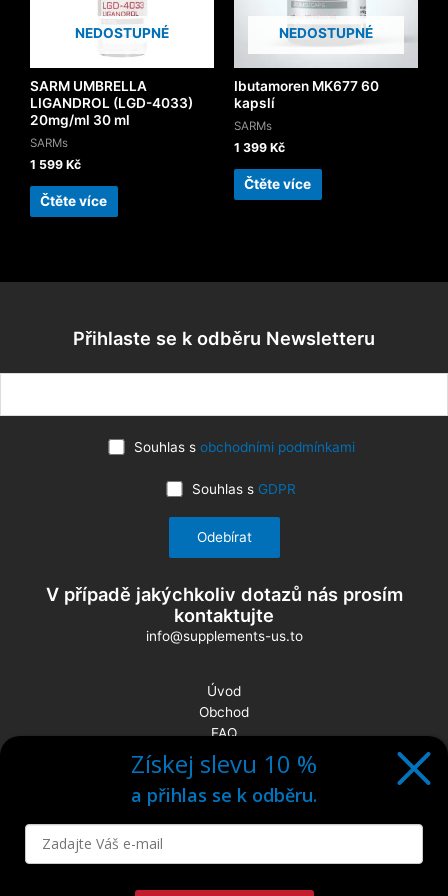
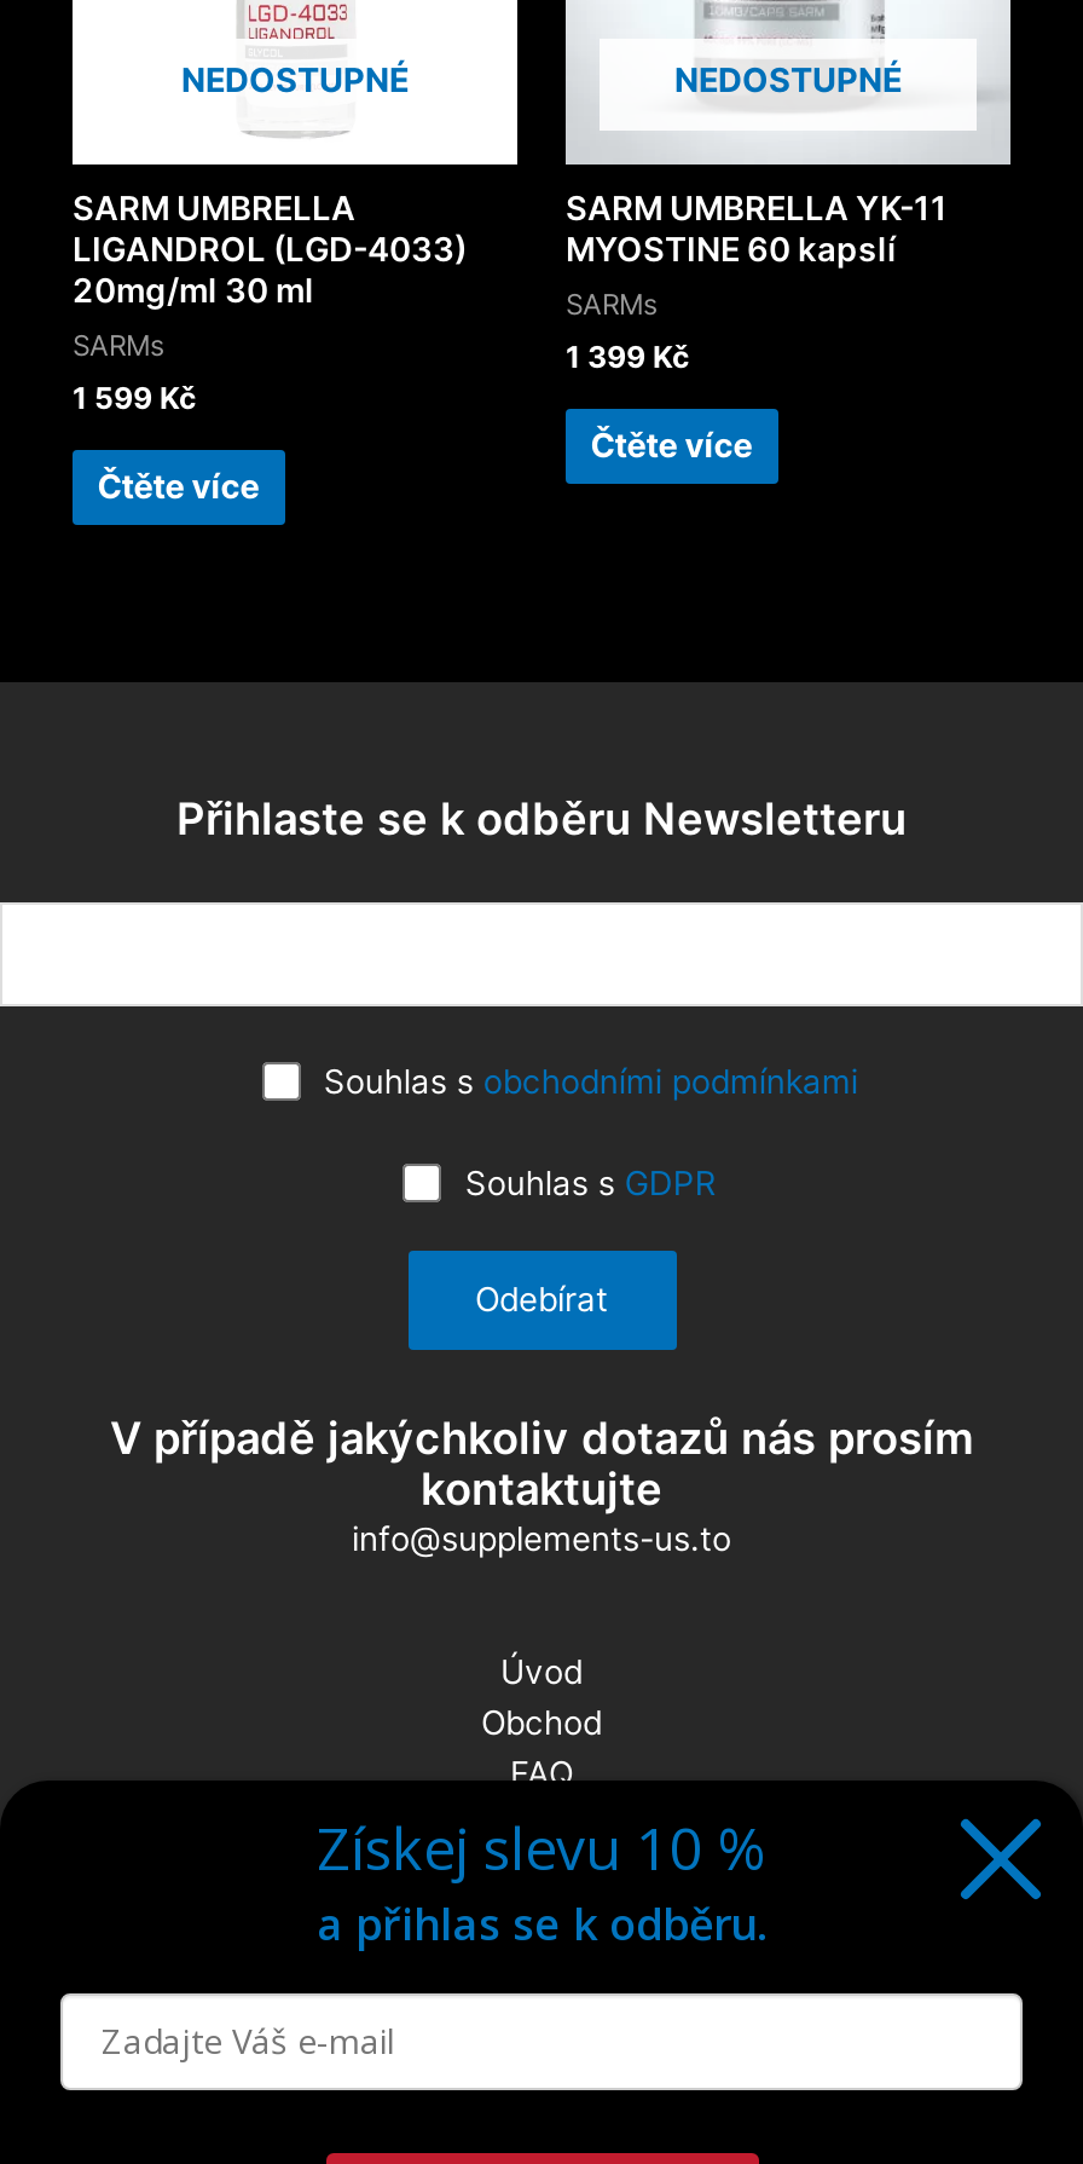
- Ibutamoren MK677 60
- kapslí
+ SARM UMBRELLA YK-11
+ MYOSTINE 60 kapslí
